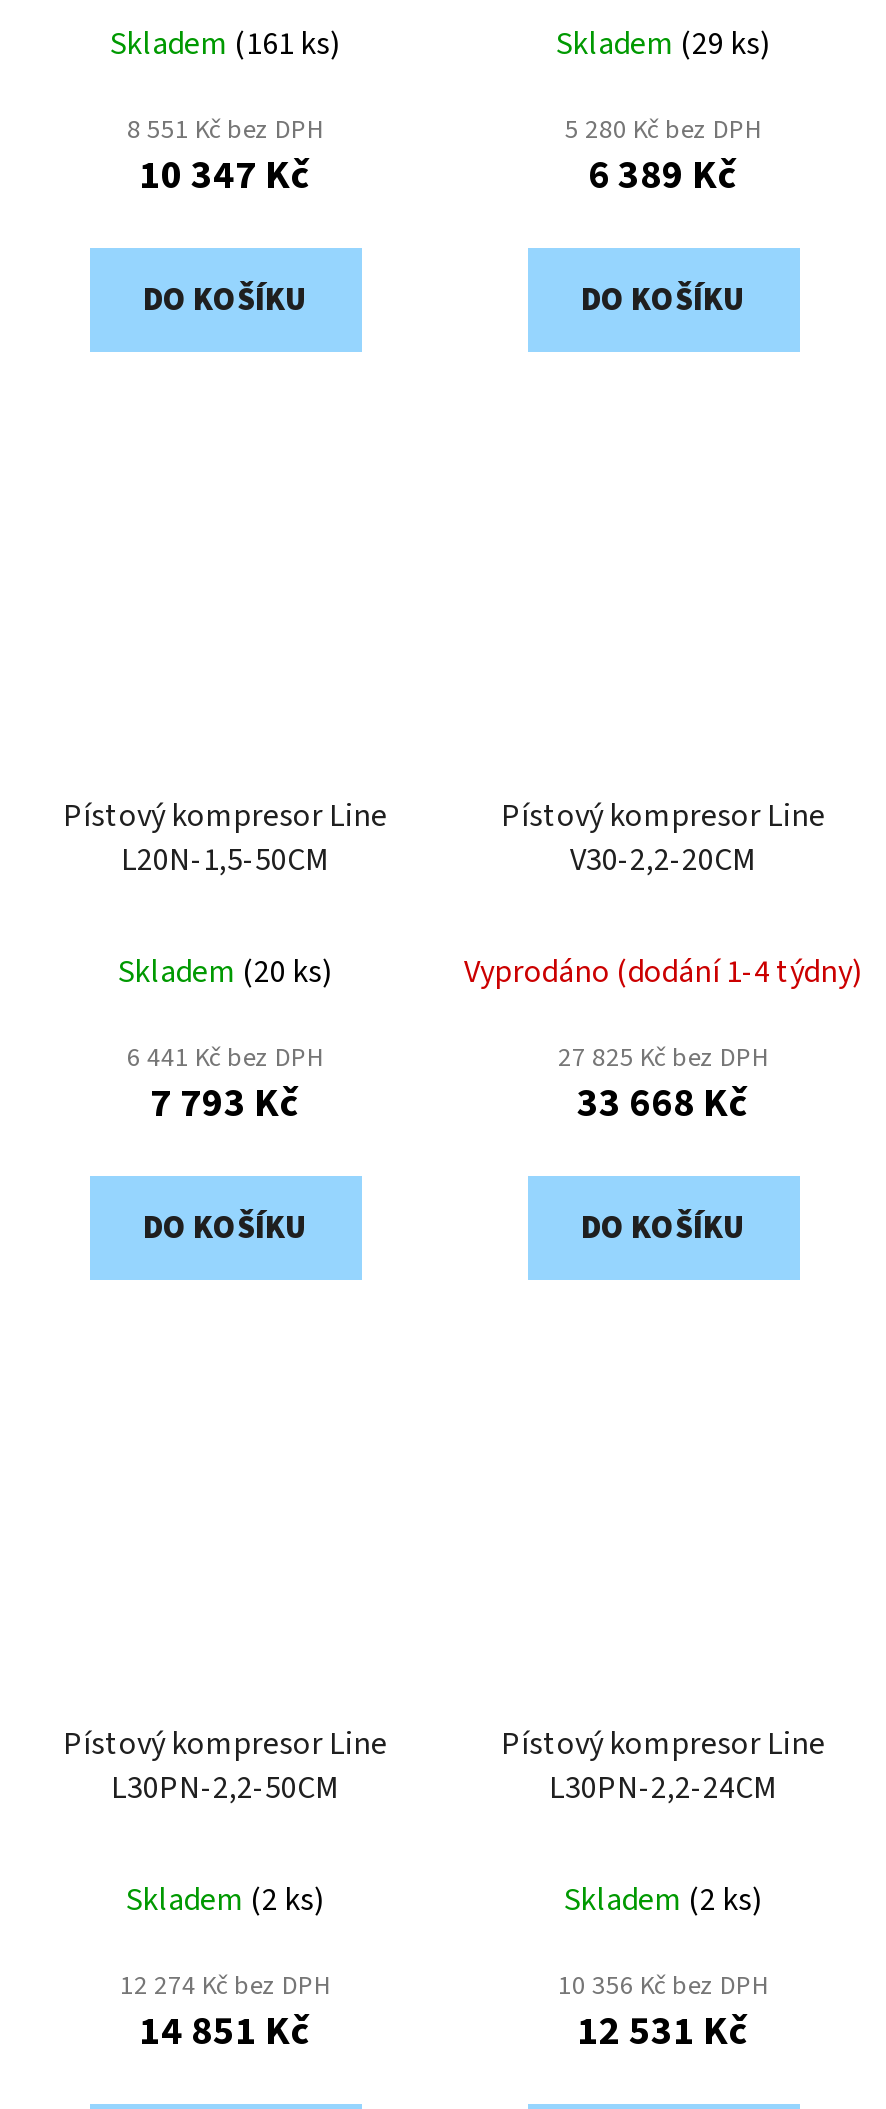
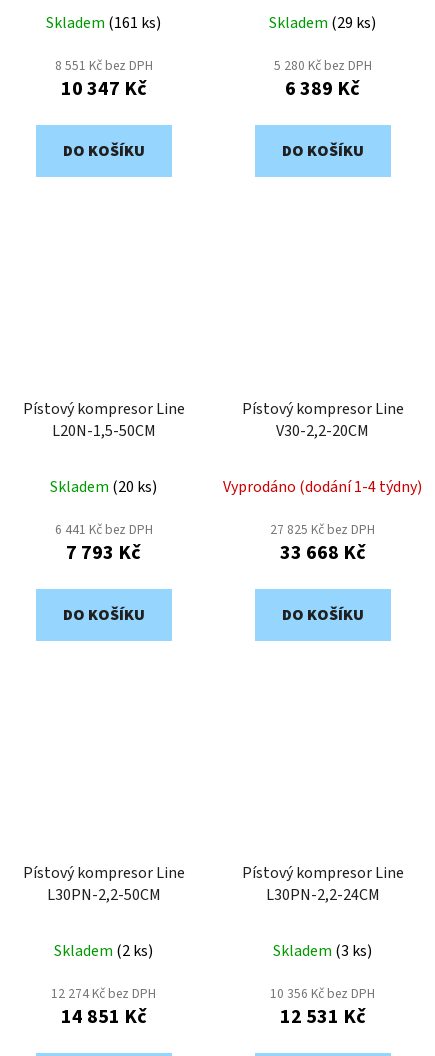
- Skladem (2 ks)
+ Skladem (3 ks)
